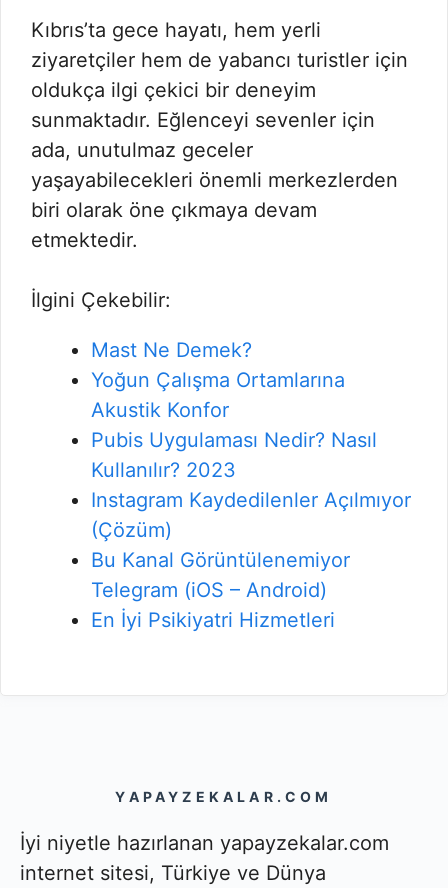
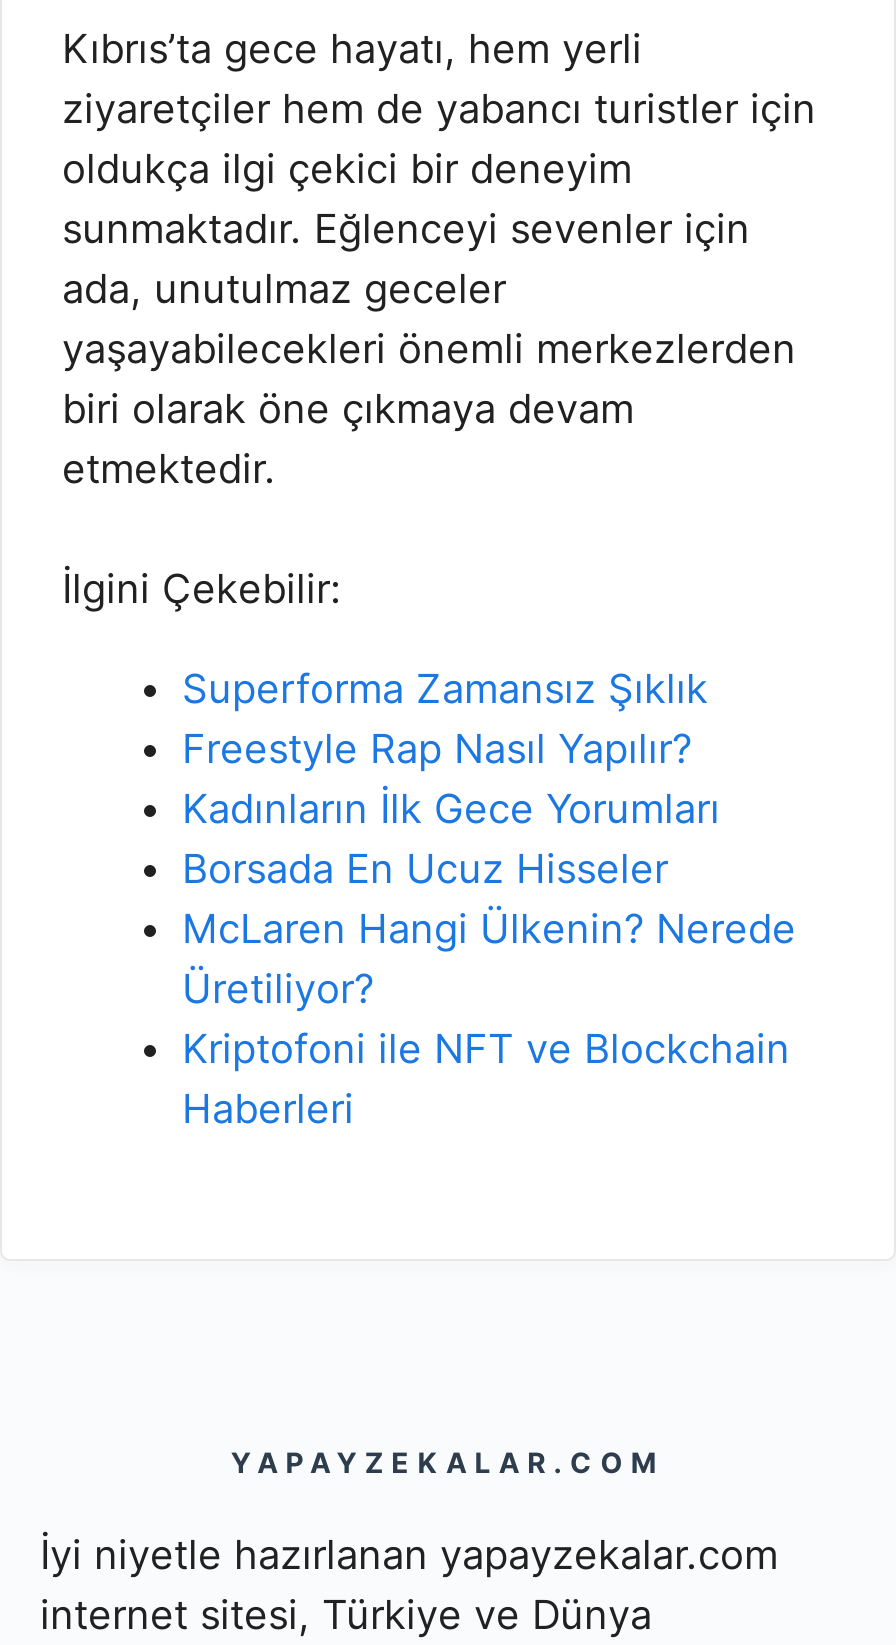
- Mast Ne Demek?
- Yoğun Çalışma Ortamlarına
- Akustik Konfor
- Pubis Uygulaması Nedir? Nasıl
- Kullanılır? 2023
- Instagram Kaydedilenler Açılmıyor
- (Çözüm)
- Bu Kanal Görüntülenemiyor
- Telegram (iOS – Android)
- En İyi Psikiyatri Hizmetleri
+ Superforma Zamansız Şıklık
+ Freestyle Rap Nasıl Yapılır?
+ Kadınların İlk Gece Yorumları
+ Borsada En Ucuz Hisseler
+ McLaren Hangi Ülkenin? Nerede
+ Üretiliyor?
+ Kriptofoni ile NFT ve Blockchain
+ Haberleri
